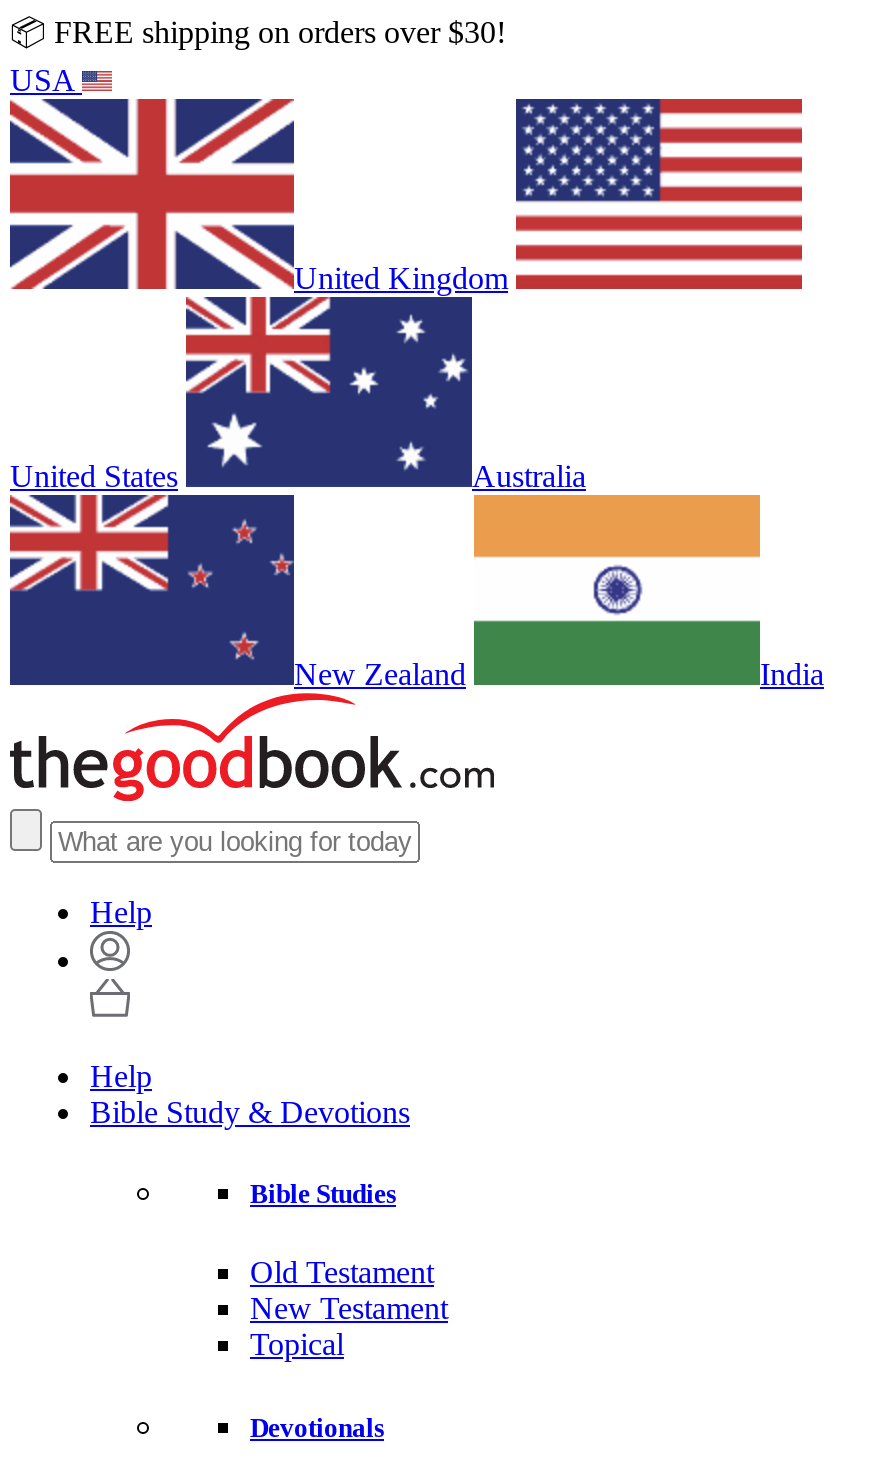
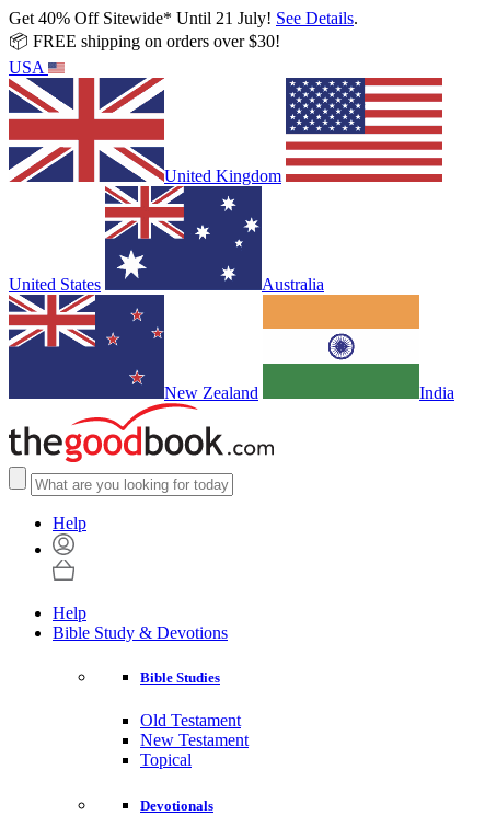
+ Get 40% Off Sitewide* Until 21 July! See Details.
